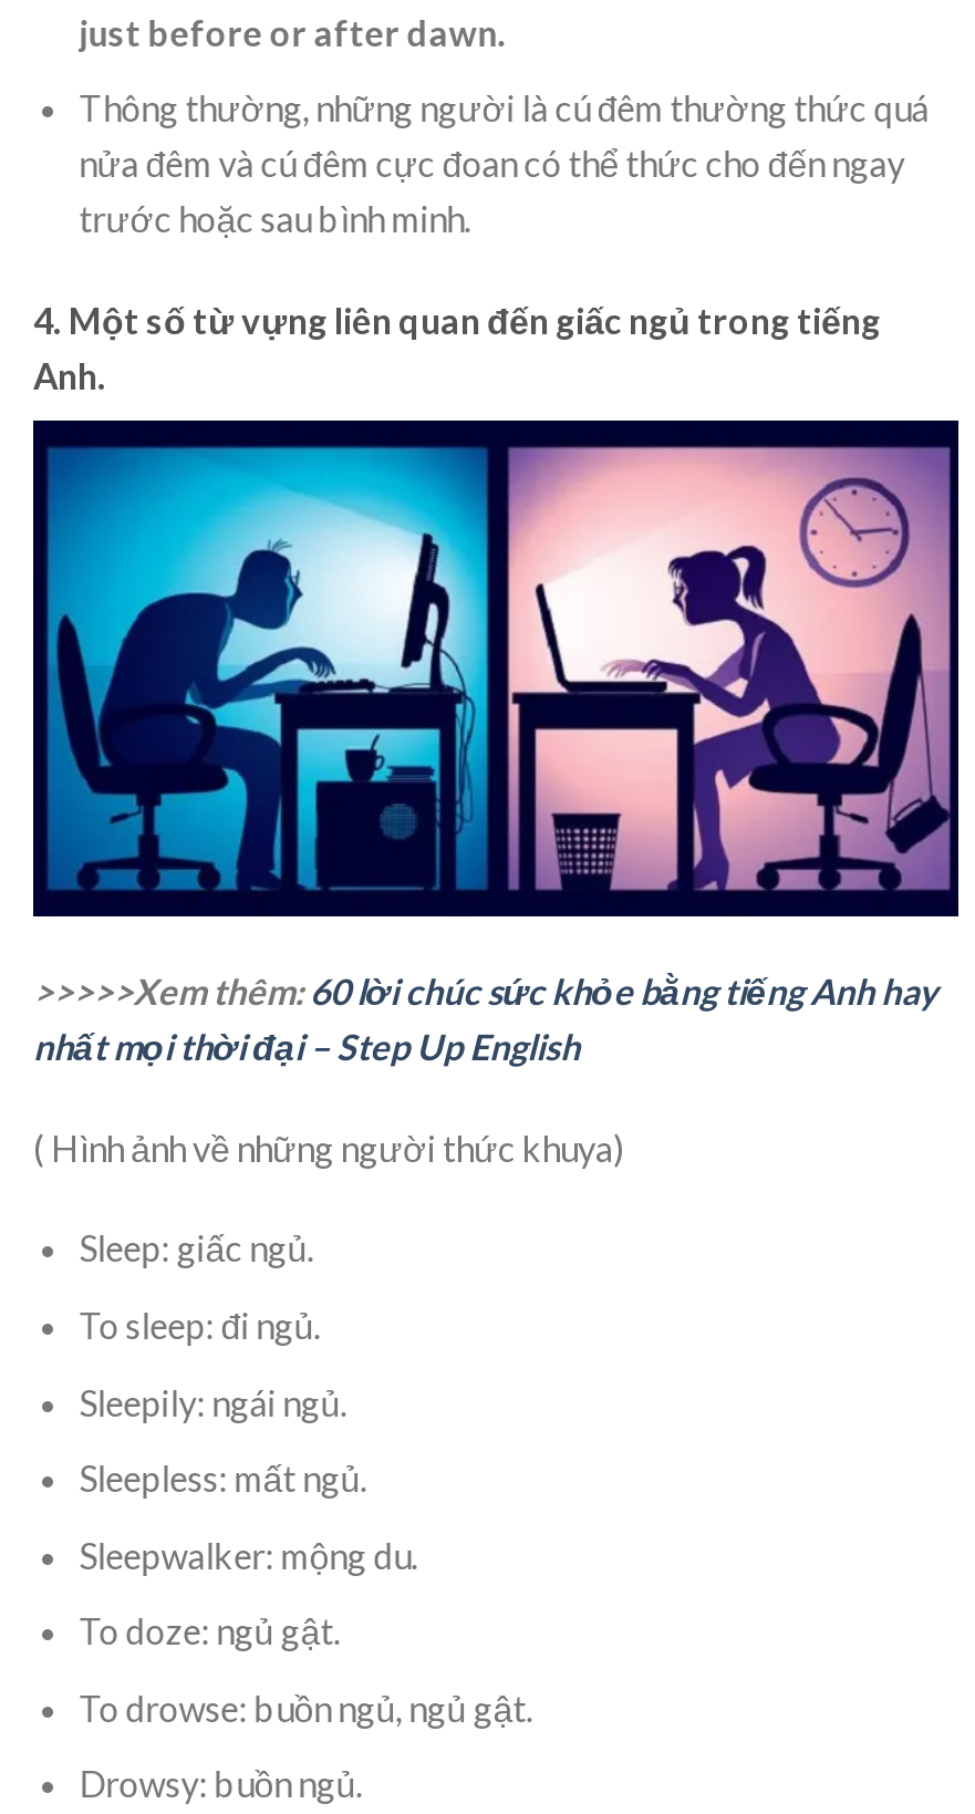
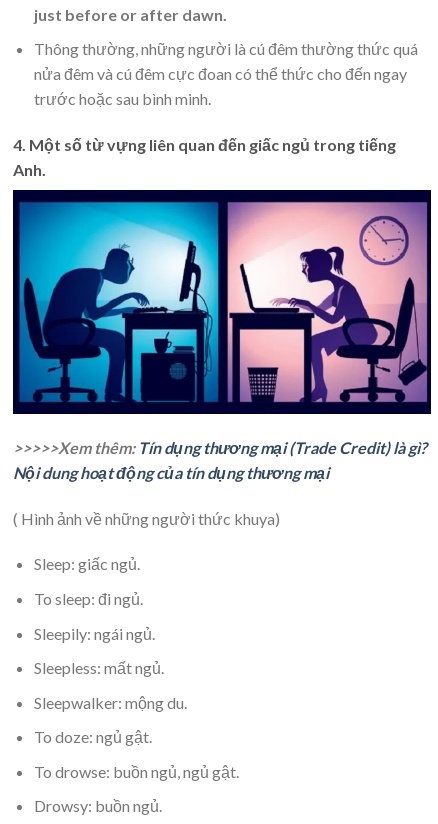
- >>>>>Xem thêm: 60 lời chúc sức khỏe bằng tiếng Anh hay
- nhất mọi thời đại – Step Up English
+ >>>>>Xem thêm: Tín dụng thương mại (Trade Credit) là gì?
+ Nội dung hoạt động của tín dụng thương mại
